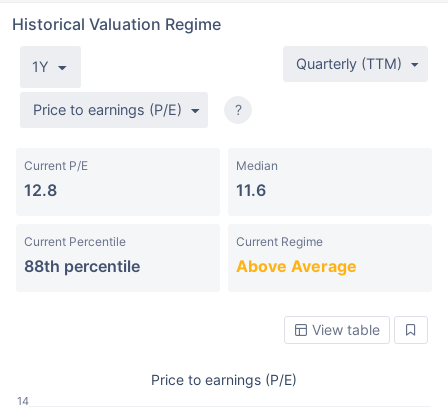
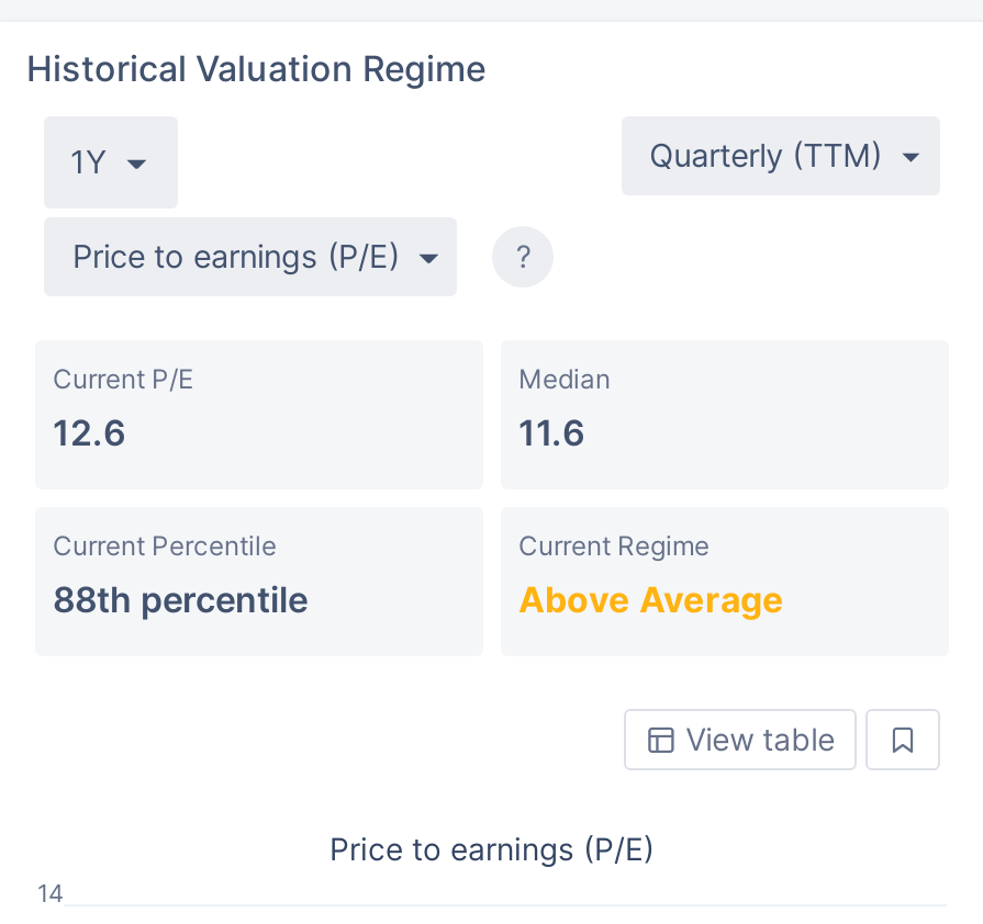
- 12.8
+ 12.6
